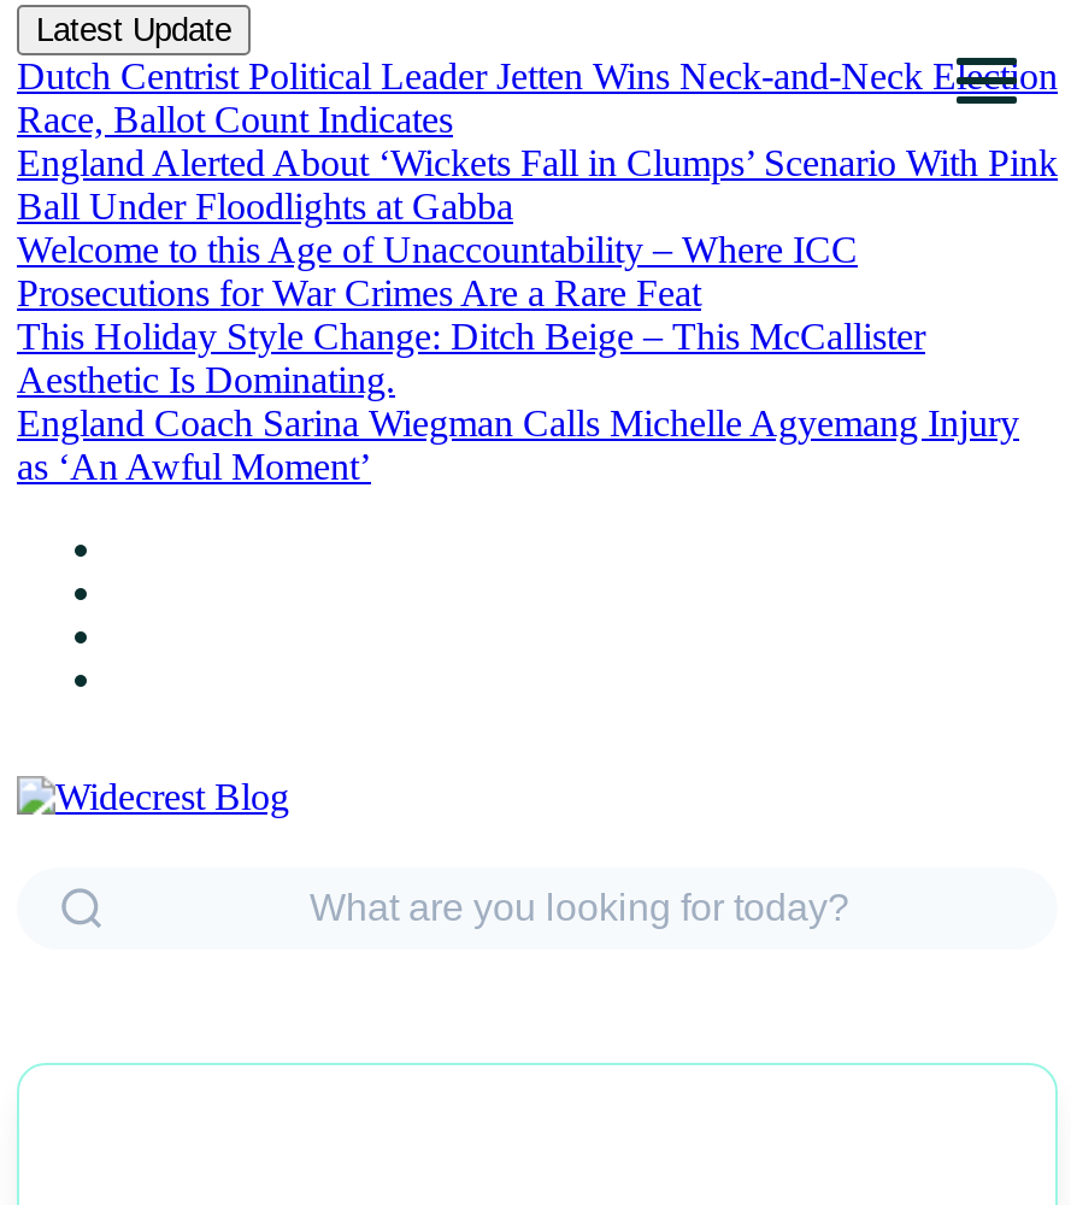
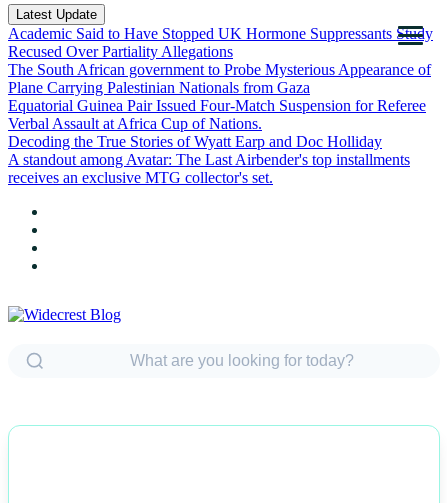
- Dutch Centrist Political Leader Jetten Wins Neck-and-Neck Election
- Race, Ballot Count Indicates
- England Alerted About ‘Wickets Fall in Clumps’ Scenario With Pink
- Ball Under Floodlights at Gabba
- Welcome to this Age of Unaccountability – Where ICC
- Prosecutions for War Crimes Are a Rare Feat
- This Holiday Style Change: Ditch Beige – This McCallister
- Aesthetic Is Dominating.
- England Coach Sarina Wiegman Calls Michelle Agyemang Injury
- as ‘An Awful Moment’
+ Academic Said to Have Stopped UK Hormone Suppressants Study
+ Recused Over Partiality Allegations
+ The South African government to Probe Mysterious Appearance of
+ Plane Carrying Palestinian Nationals from Gaza
+ Equatorial Guinea Pair Issued Four-Match Suspension for Referee
+ Verbal Assault at Africa Cup of Nations.
+ Decoding the True Stories of Wyatt Earp and Doc Holliday
+ A standout among Avatar: The Last Airbender's top installments
+ receives an exclusive MTG collector's set.
